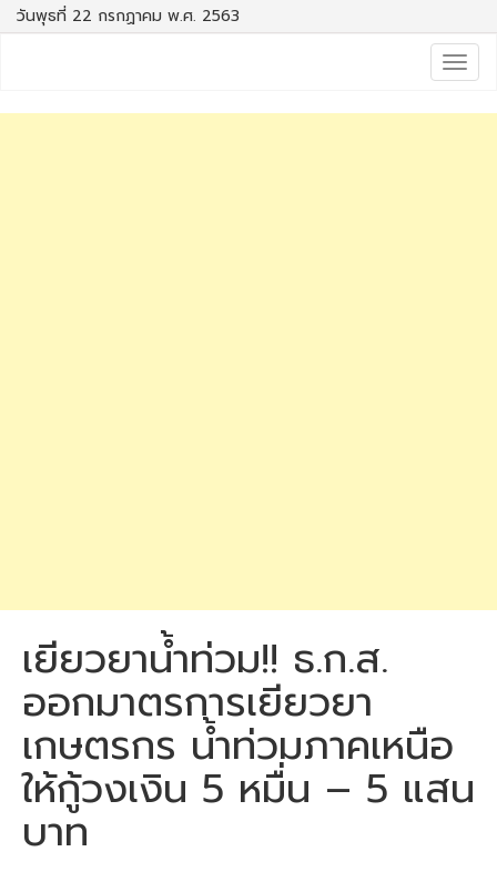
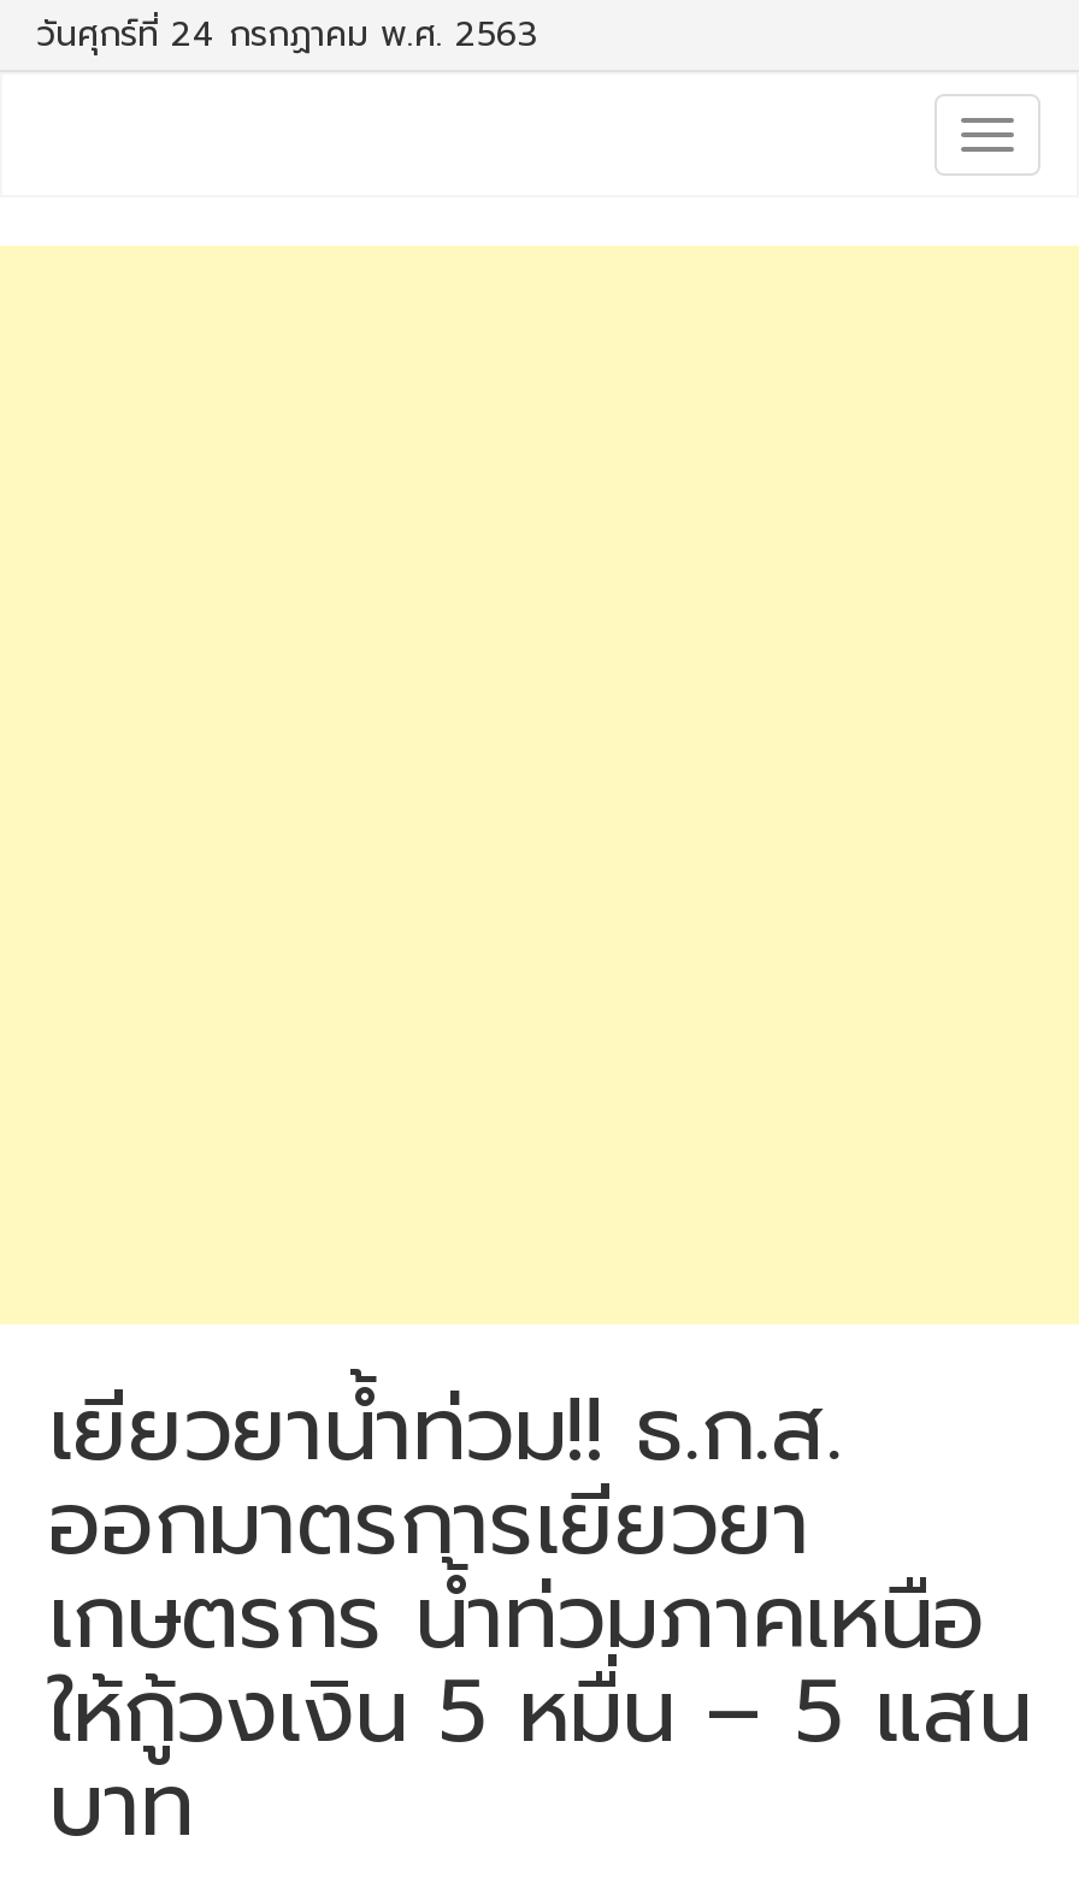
- วันพุธที่ 22 กรกฏาคม พ.ศ. 2563
+ วันศุกร์ที่ 24 กรกฏาคม พ.ศ. 2563
